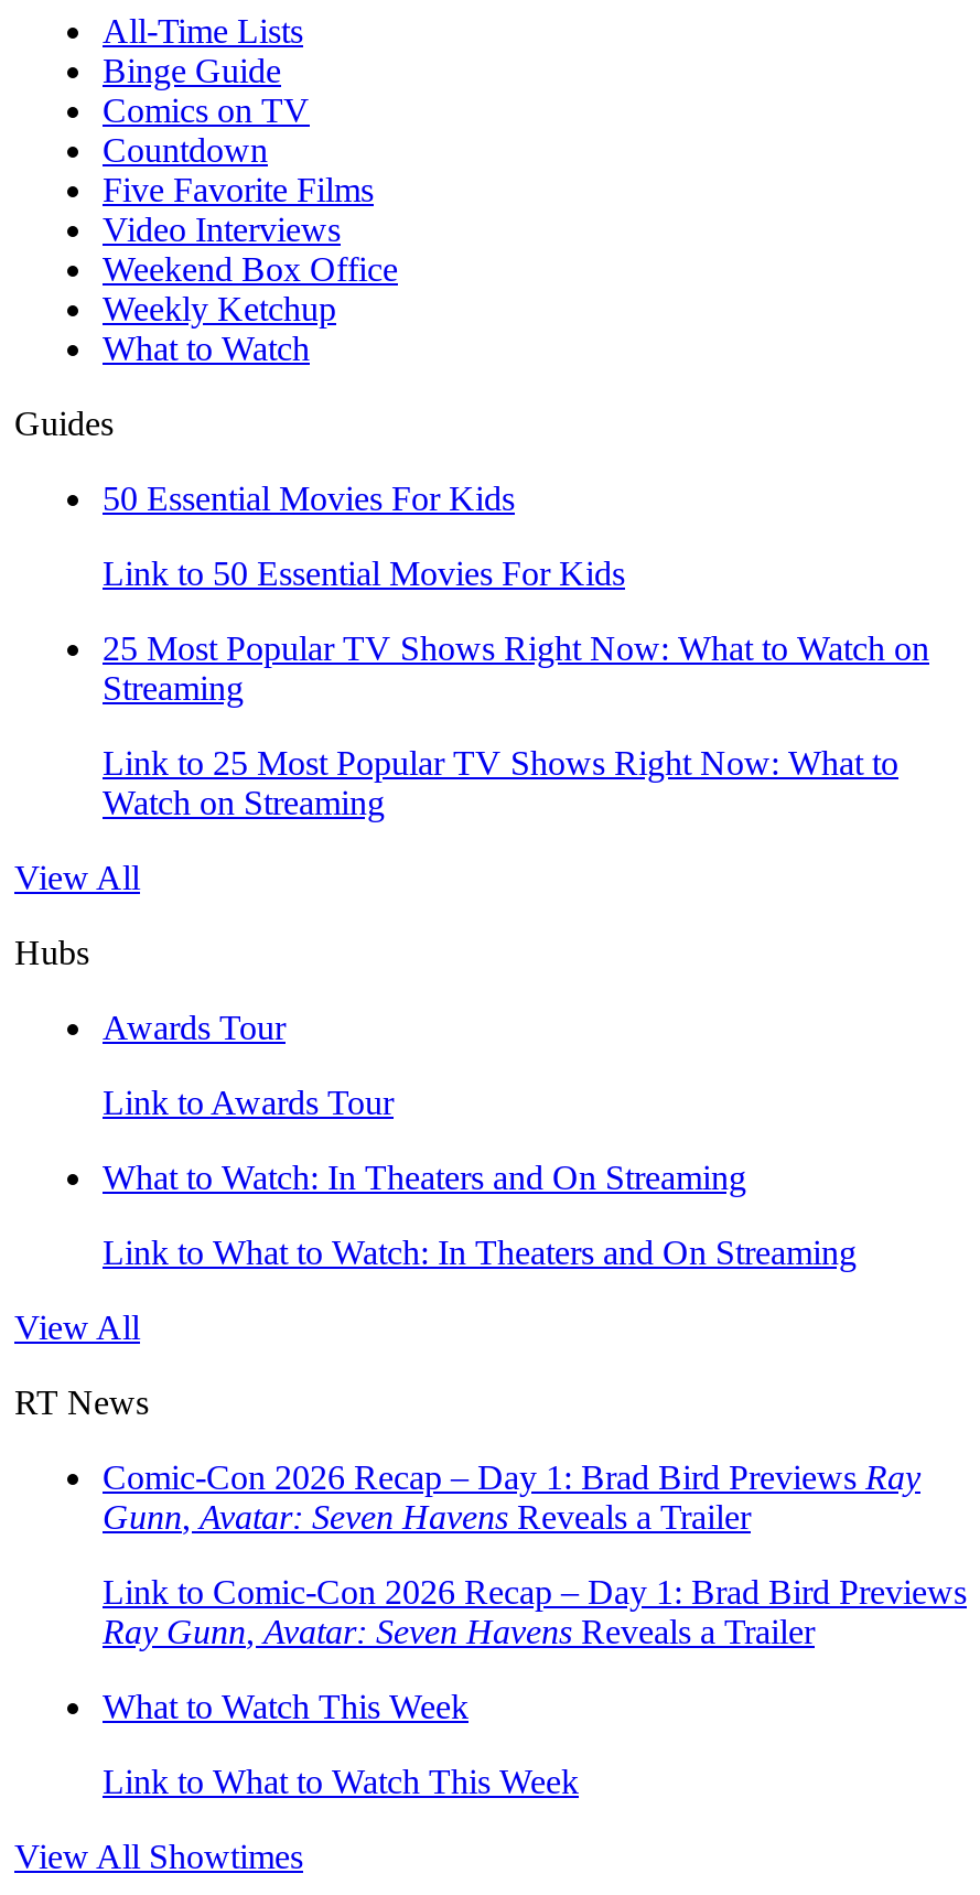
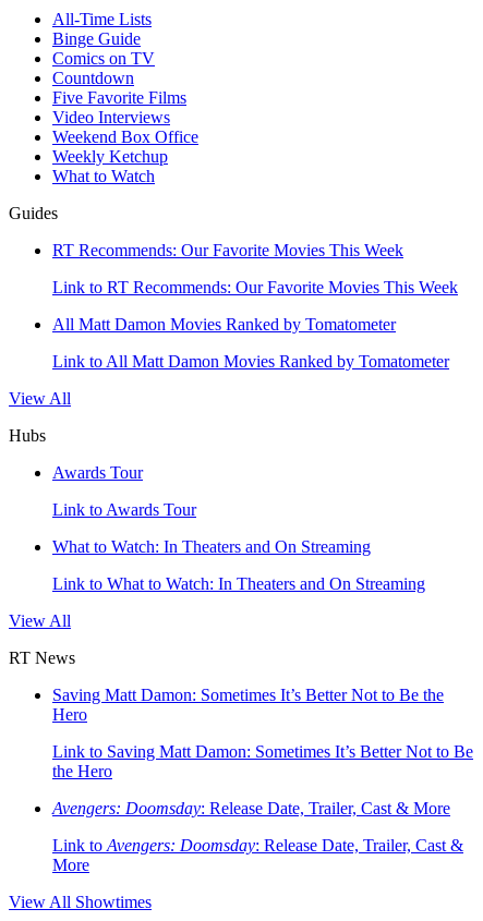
- 50 Essential Movies For Kids
+ RT Recommends: Our Favorite Movies This Week

- Link to 50 Essential Movies For Kids
+ Link to RT Recommends: Our Favorite Movies This Week

- 25 Most Popular TV Shows Right Now: What to Watch on
- Streaming
+ All Matt Damon Movies Ranked by Tomatometer

- Link to 25 Most Popular TV Shows Right Now: What to
- Watch on Streaming
+ Link to All Matt Damon Movies Ranked by Tomatometer

moved up: View All | Hubs | Awards Tour | Link to Awards Tour | What to Watch: In Theaters and On Streaming | Link to What to Watch: In Theaters and On Streaming | View All | RT News

- Comic-Con 2026 Recap – Day 1: Brad Bird Previews Ray
- Gunn, Avatar: Seven Havens Reveals a Trailer
+ Saving Matt Damon: Sometimes It’s Better Not to Be the
+ Hero

- Link to Comic-Con 2026 Recap – Day 1: Brad Bird Previews
- Ray Gunn, Avatar: Seven Havens Reveals a Trailer
+ Link to Saving Matt Damon: Sometimes It’s Better Not to Be
+ the Hero

- What to Watch This Week
+ Avengers: Doomsday: Release Date, Trailer, Cast & More

- Link to What to Watch This Week
+ Link to Avengers: Doomsday: Release Date, Trailer, Cast &
+ More
